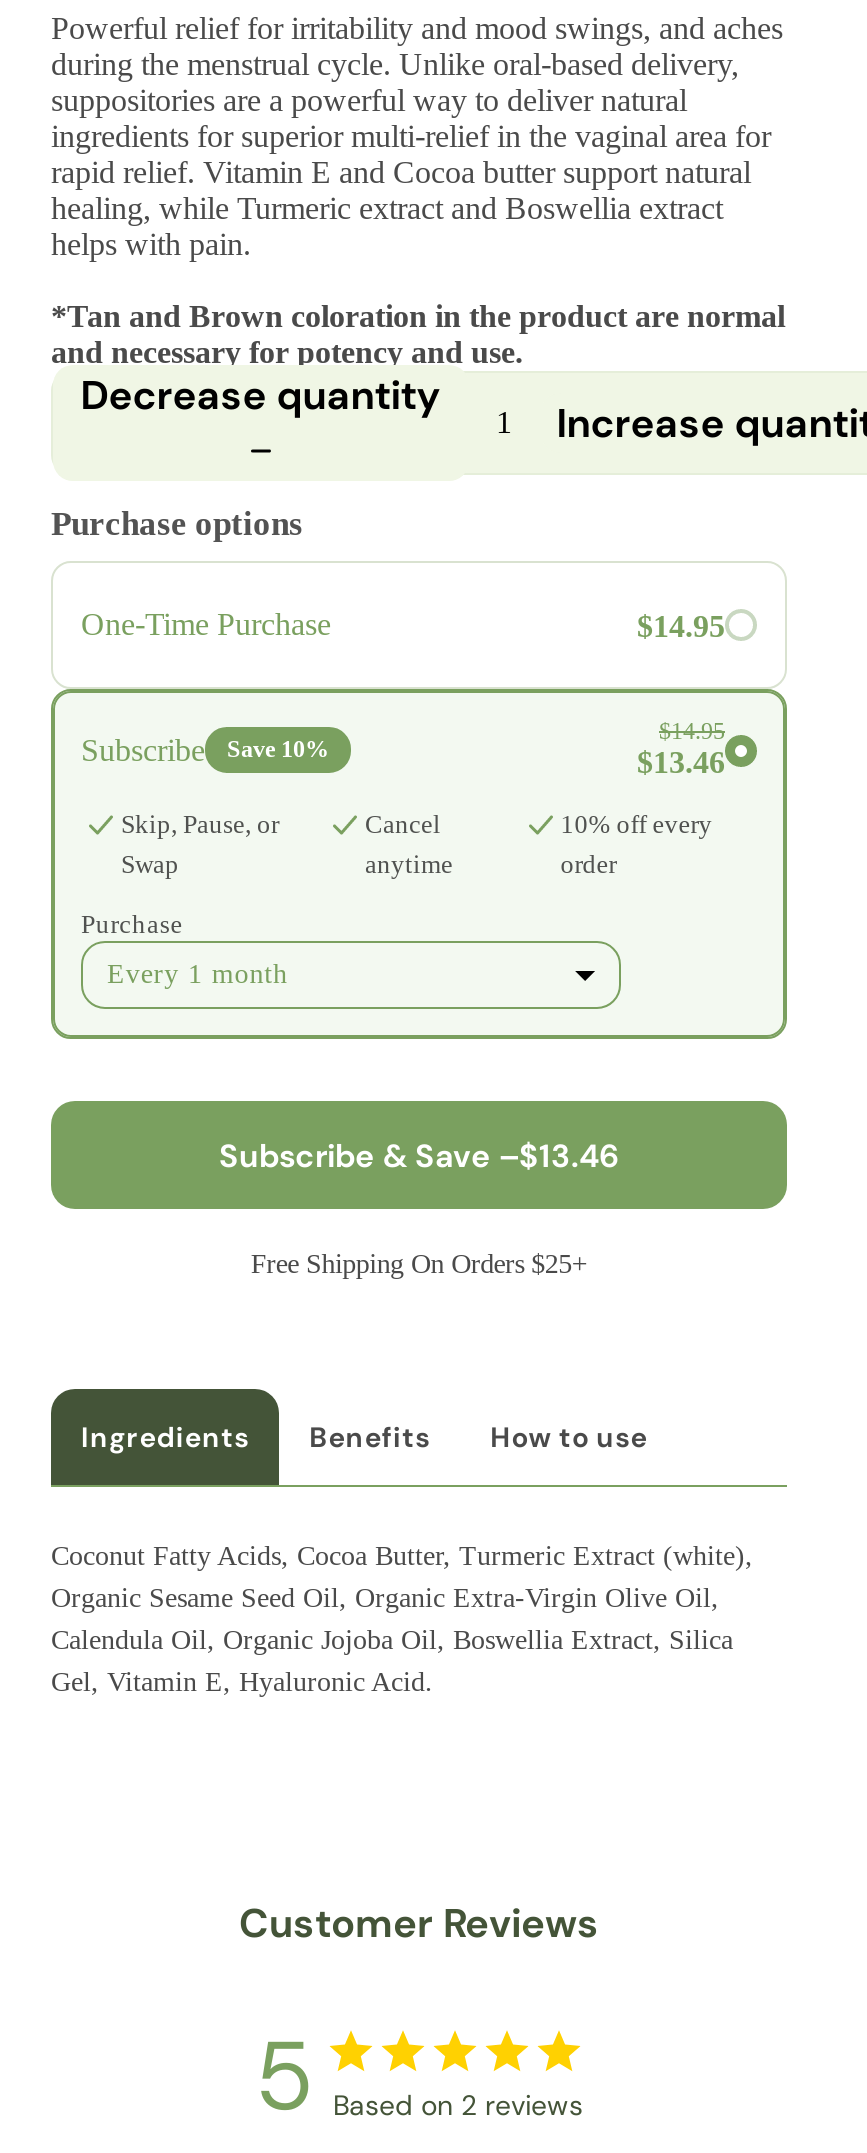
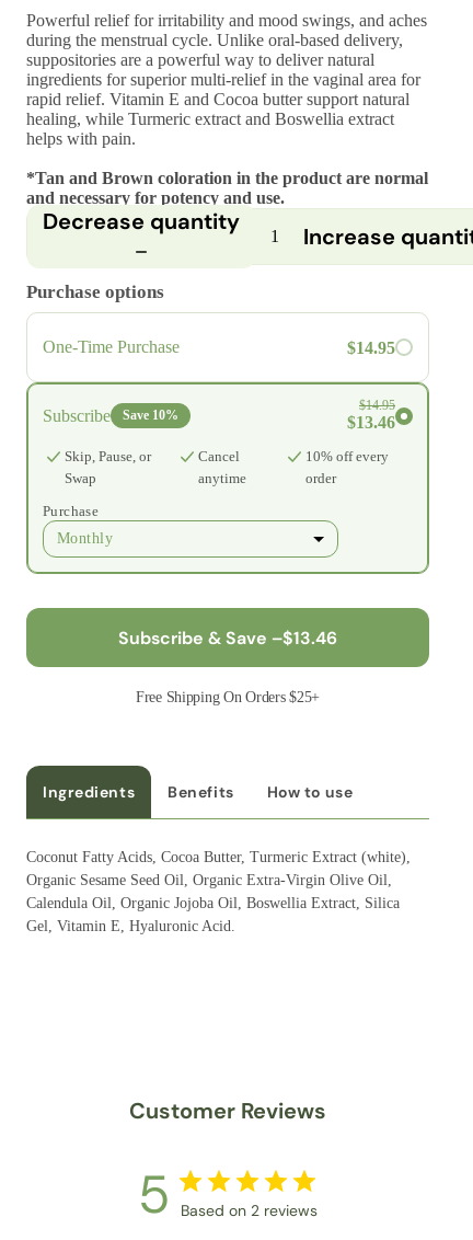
- Every 1 month
+ Monthly
